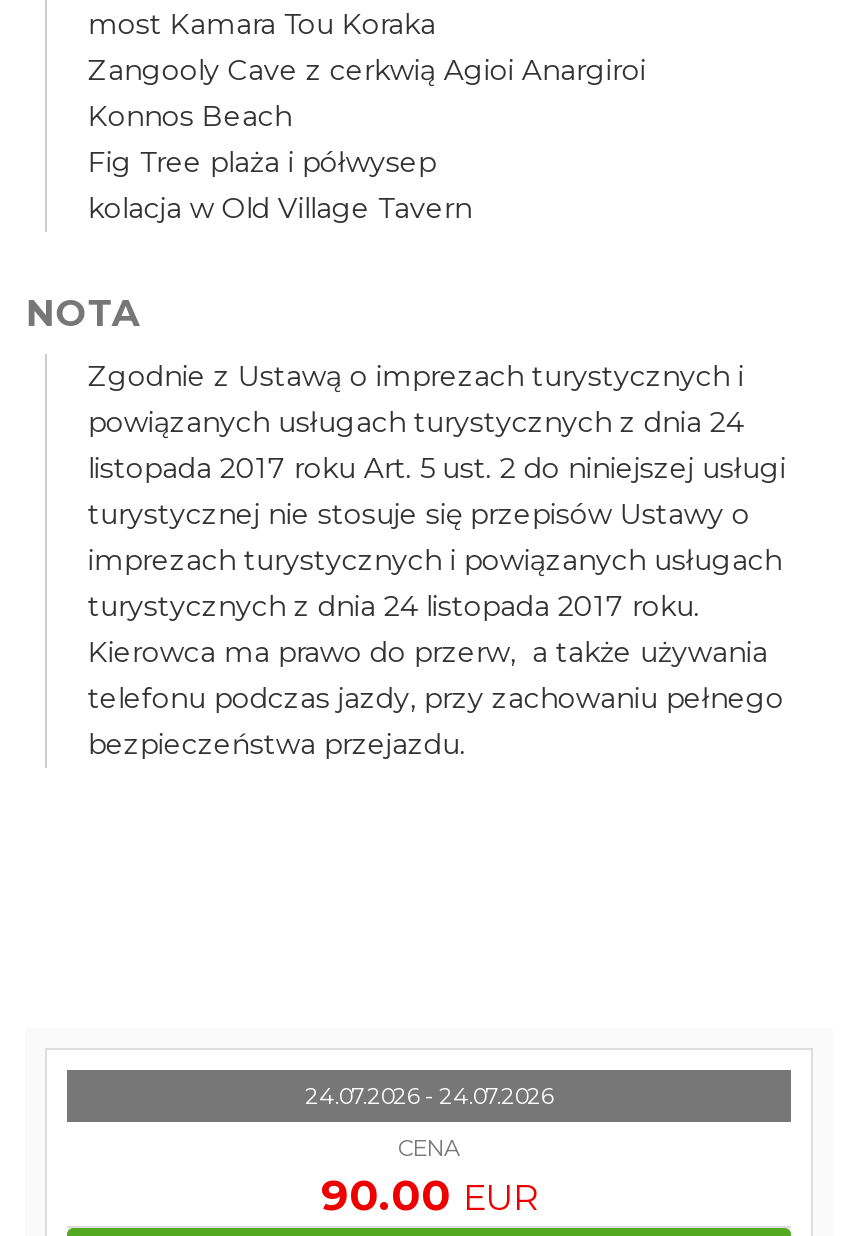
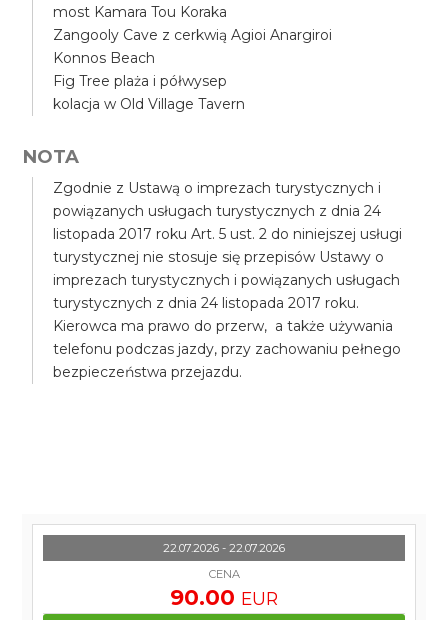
- 24.07.2026 - 24.07.2026
+ 22.07.2026 - 22.07.2026
